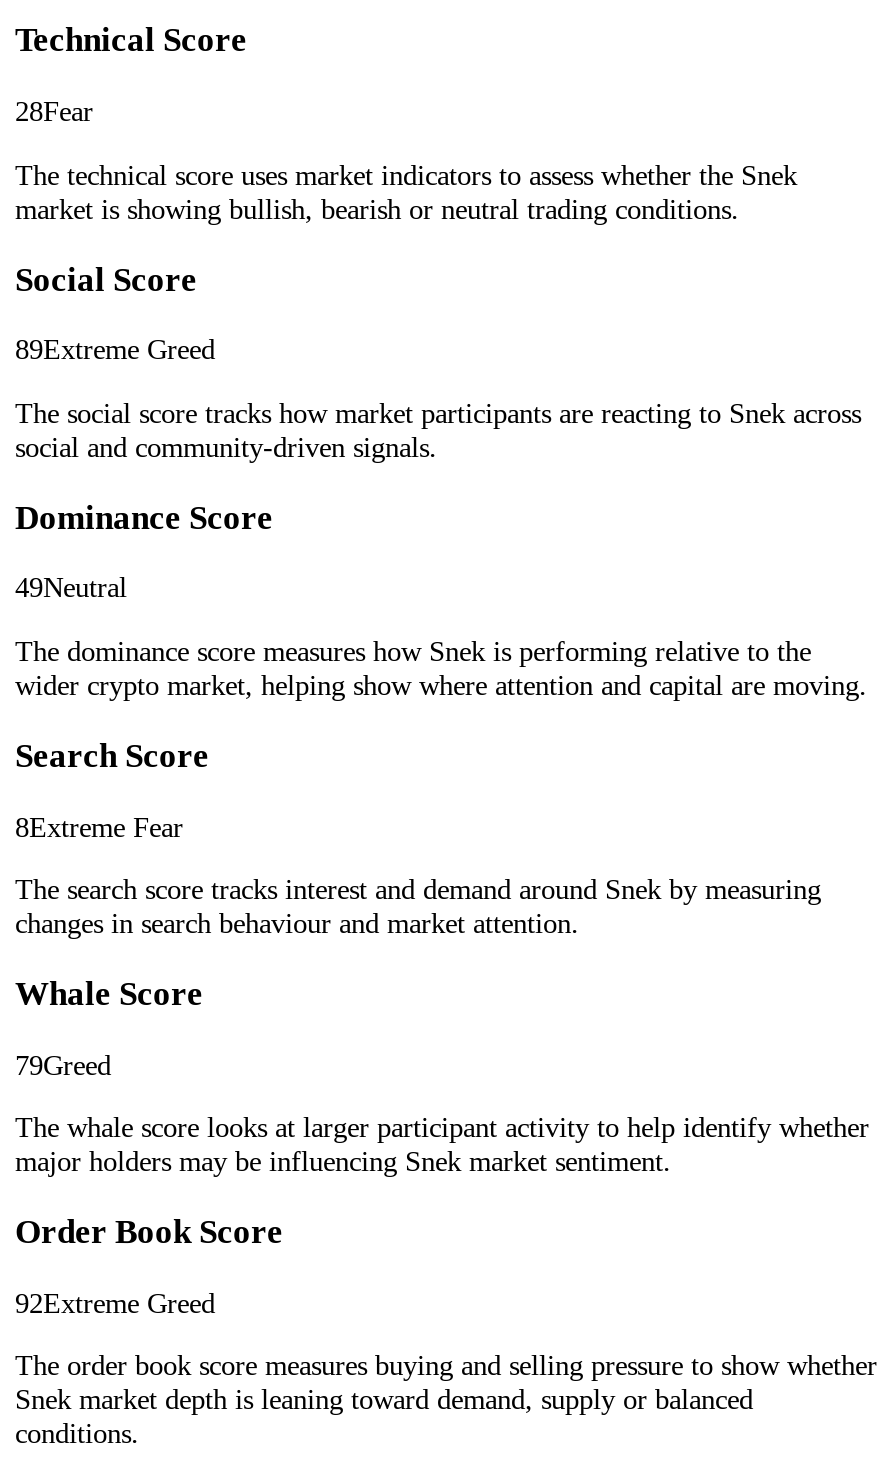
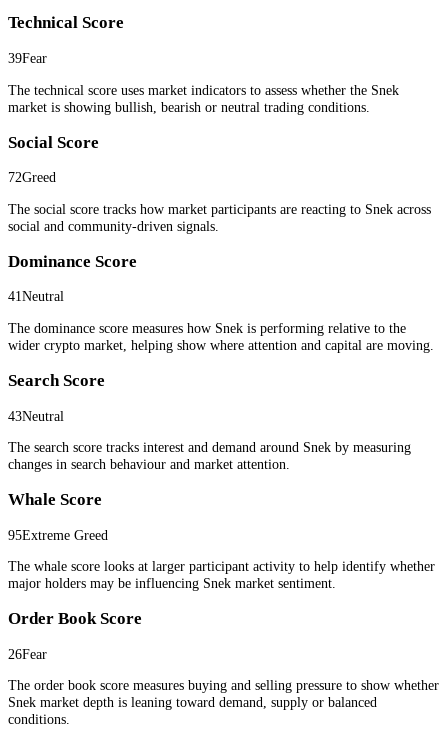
- 28Fear
+ 39Fear

- 89Extreme Greed
+ 72Greed

- 49Neutral
+ 41Neutral

- 8Extreme Fear
+ 43Neutral

- 79Greed
+ 95Extreme Greed

- 92Extreme Greed
+ 26Fear
